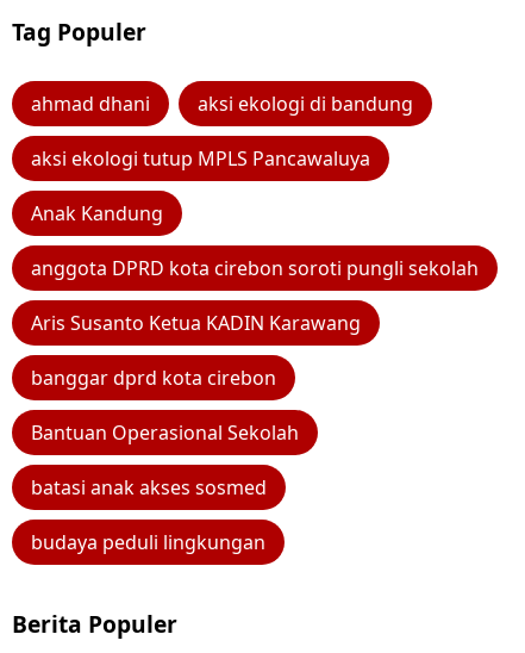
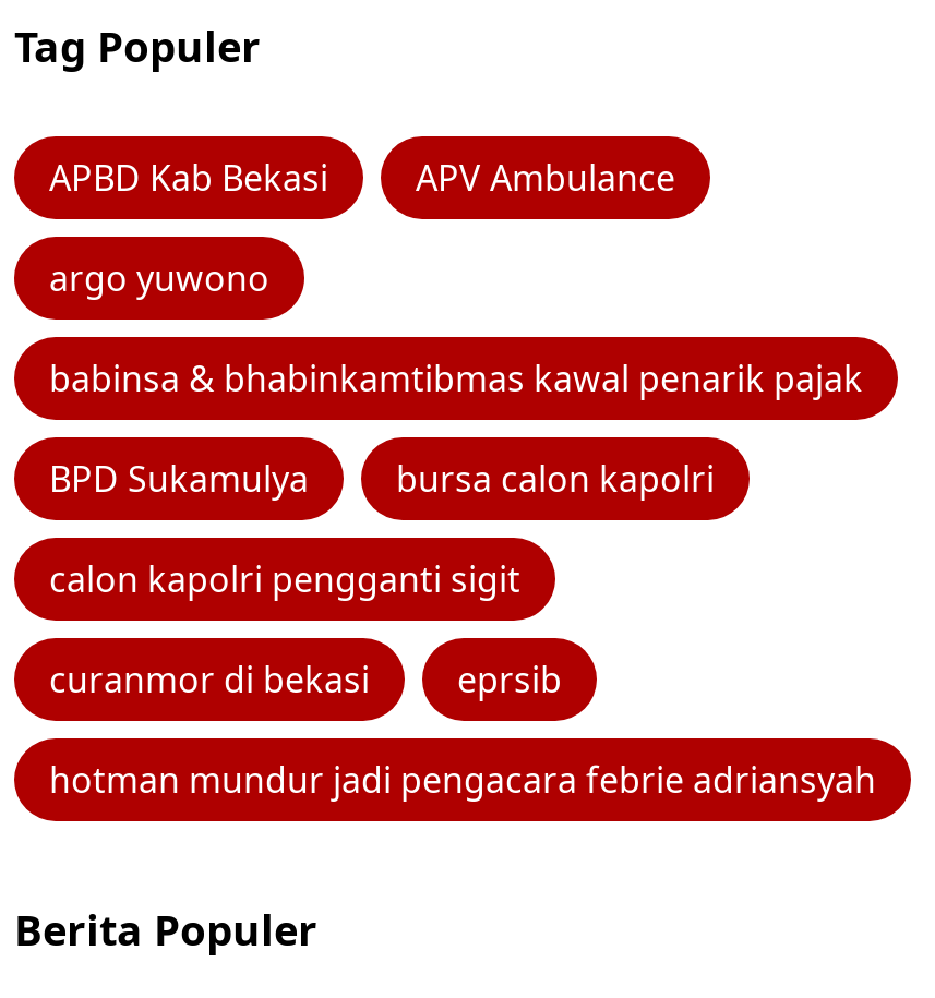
- ahmad dhani
- aksi ekologi di bandung
- aksi ekologi tutup MPLS Pancawaluya
- Anak Kandung
- anggota DPRD kota cirebon soroti pungli sekolah
- Aris Susanto Ketua KADIN Karawang
- banggar dprd kota cirebon
- Bantuan Operasional Sekolah
- batasi anak akses sosmed
- budaya peduli lingkungan
+ APBD Kab Bekasi
+ APV Ambulance
+ argo yuwono
+ babinsa & bhabinkamtibmas kawal penarik pajak
+ BPD Sukamulya
+ bursa calon kapolri
+ calon kapolri pengganti sigit
+ curanmor di bekasi
+ eprsib
+ hotman mundur jadi pengacara febrie adriansyah
